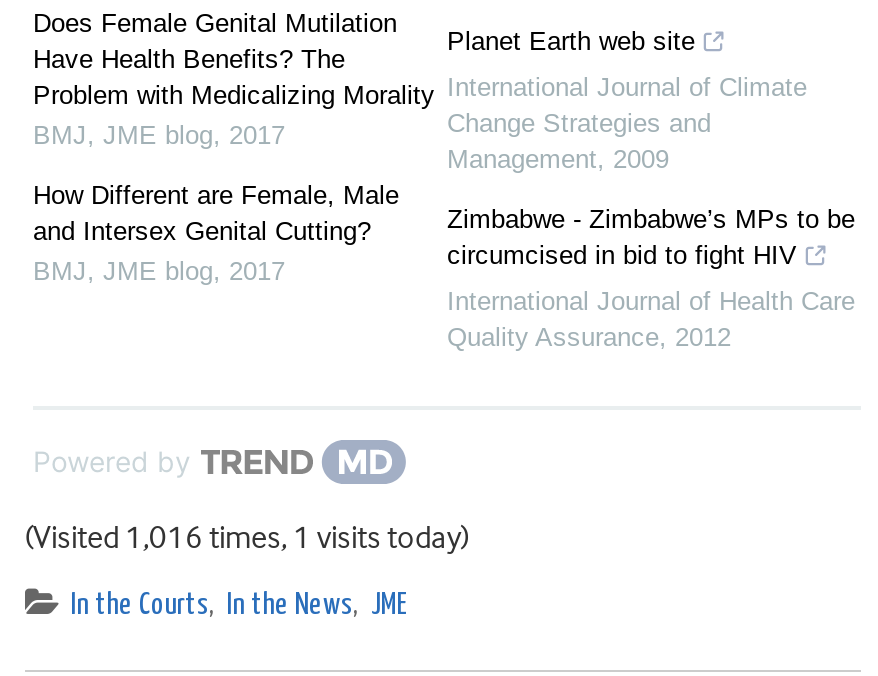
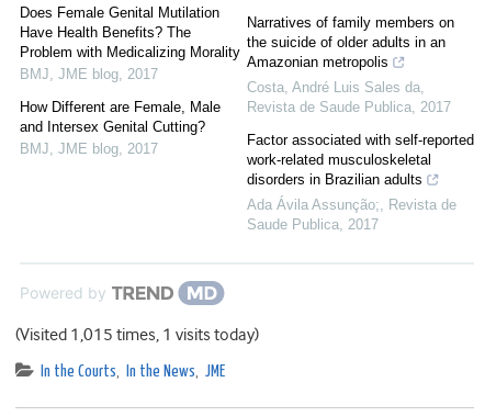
- Planet Earth web site
+ Narratives of family members on
+ the suicide of older adults in an
+ Amazonian metropolis

- International Journal of Climate
- Change Strategies and
- Management, 2009
+ Costa, André Luis Sales da,
+ Revista de Saude Publica, 2017

- Zimbabwe - Zimbabwe’s MPs to be
- circumcised in bid to fight HIV
+ Factor associated with self-reported
+ work-related musculoskeletal
+ disorders in Brazilian adults

- International Journal of Health Care
- Quality Assurance, 2012
+ Ada Ávila Assunção;, Revista de
+ Saude Publica, 2017

- (Visited 1,016 times, 1 visits today)
+ (Visited 1,015 times, 1 visits today)
